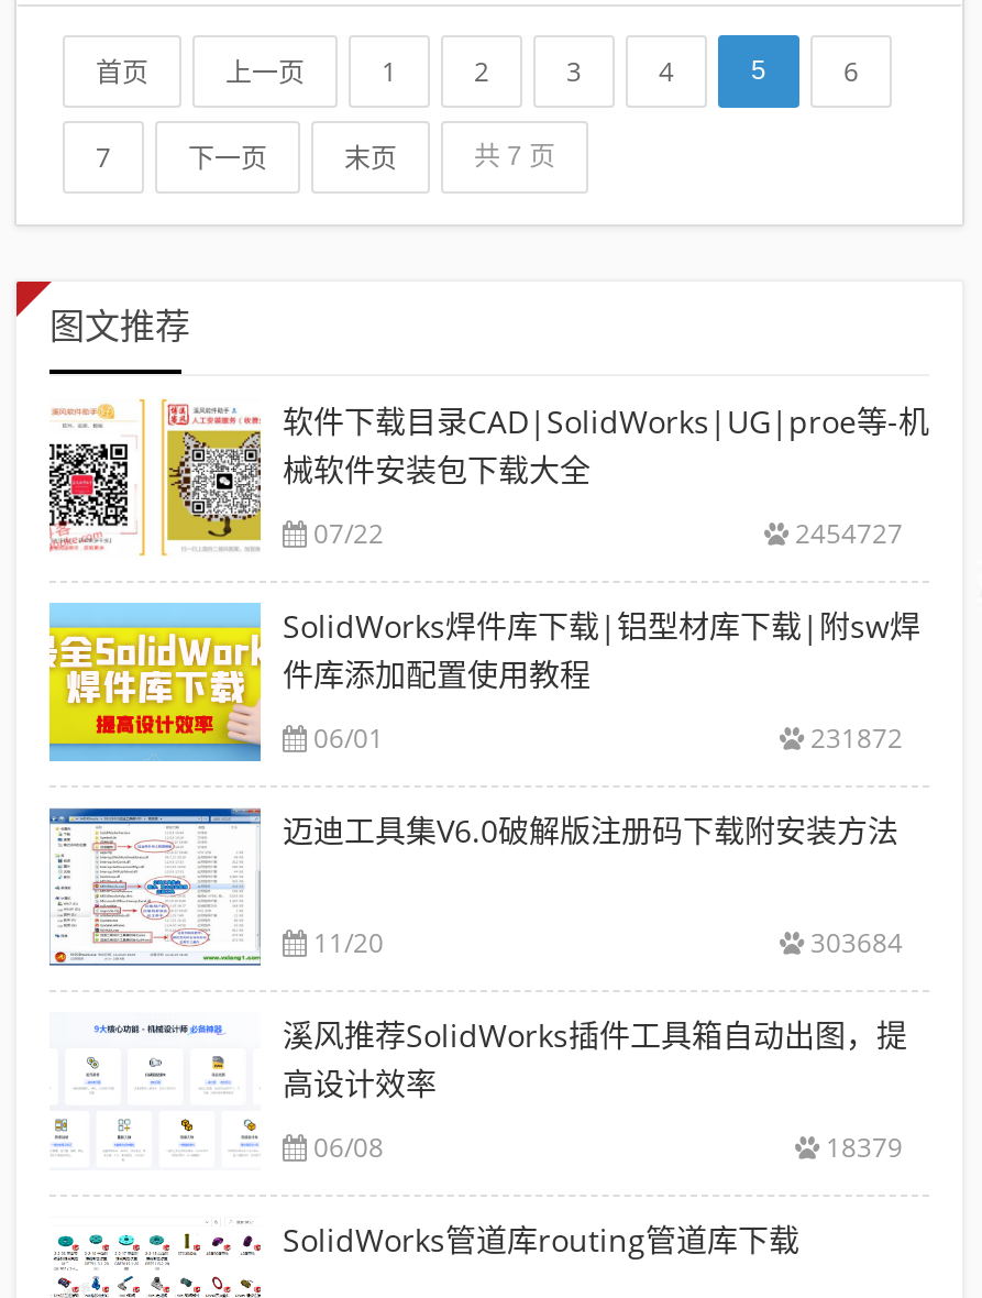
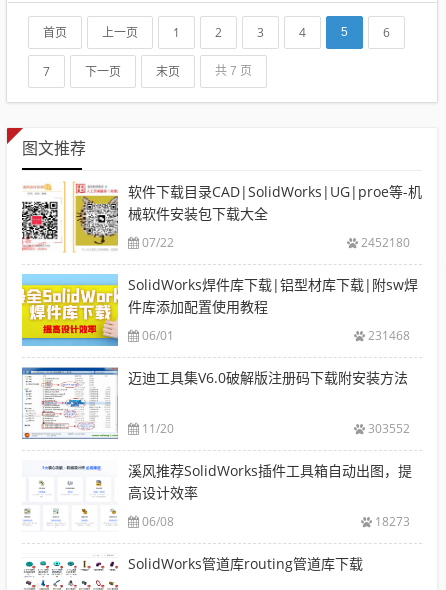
- 2454727
+ 2452180

- 231872
+ 231468

- 303684
+ 303552

- 18379
+ 18273
